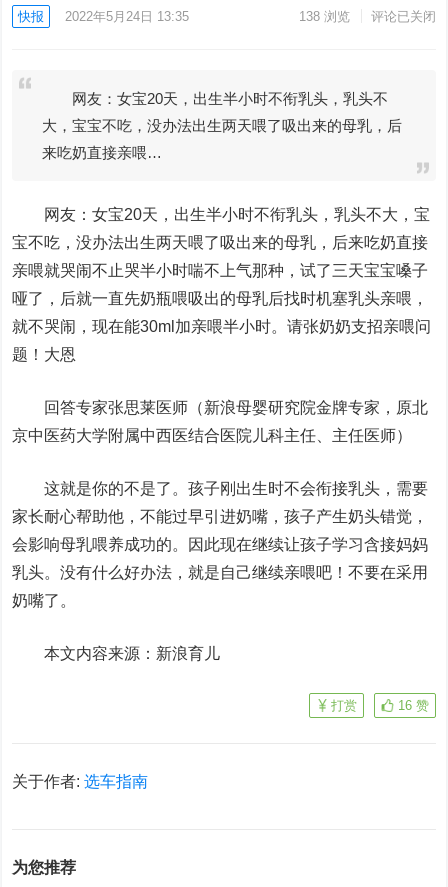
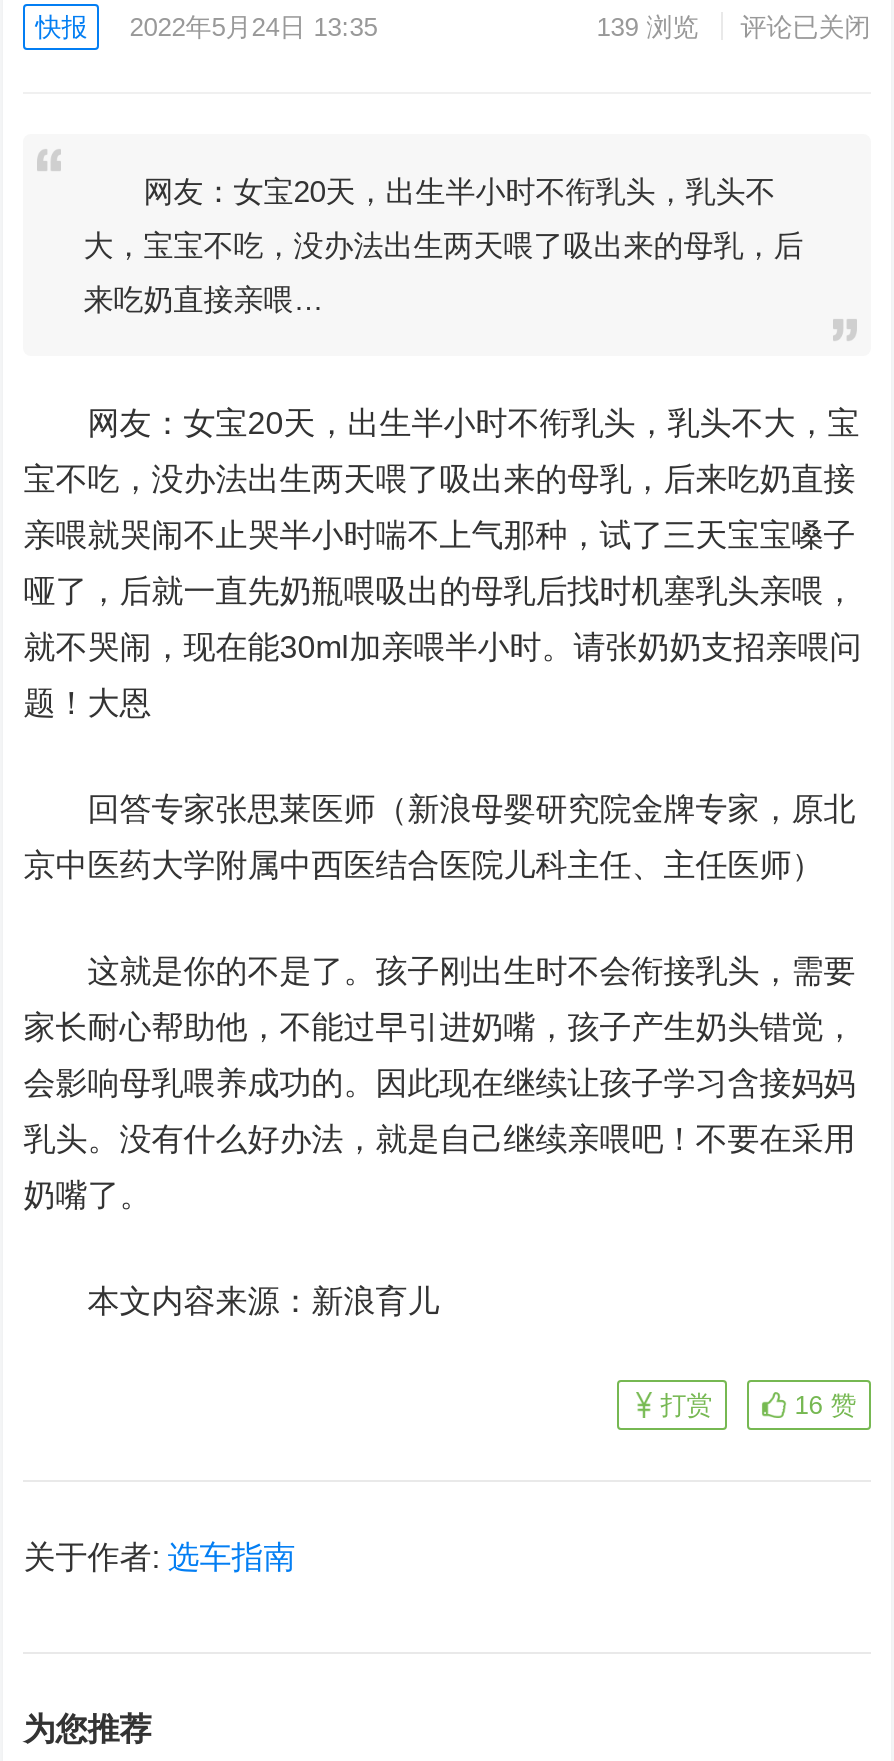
- 138浏览 评论已关闭
+ 139浏览 评论已关闭
